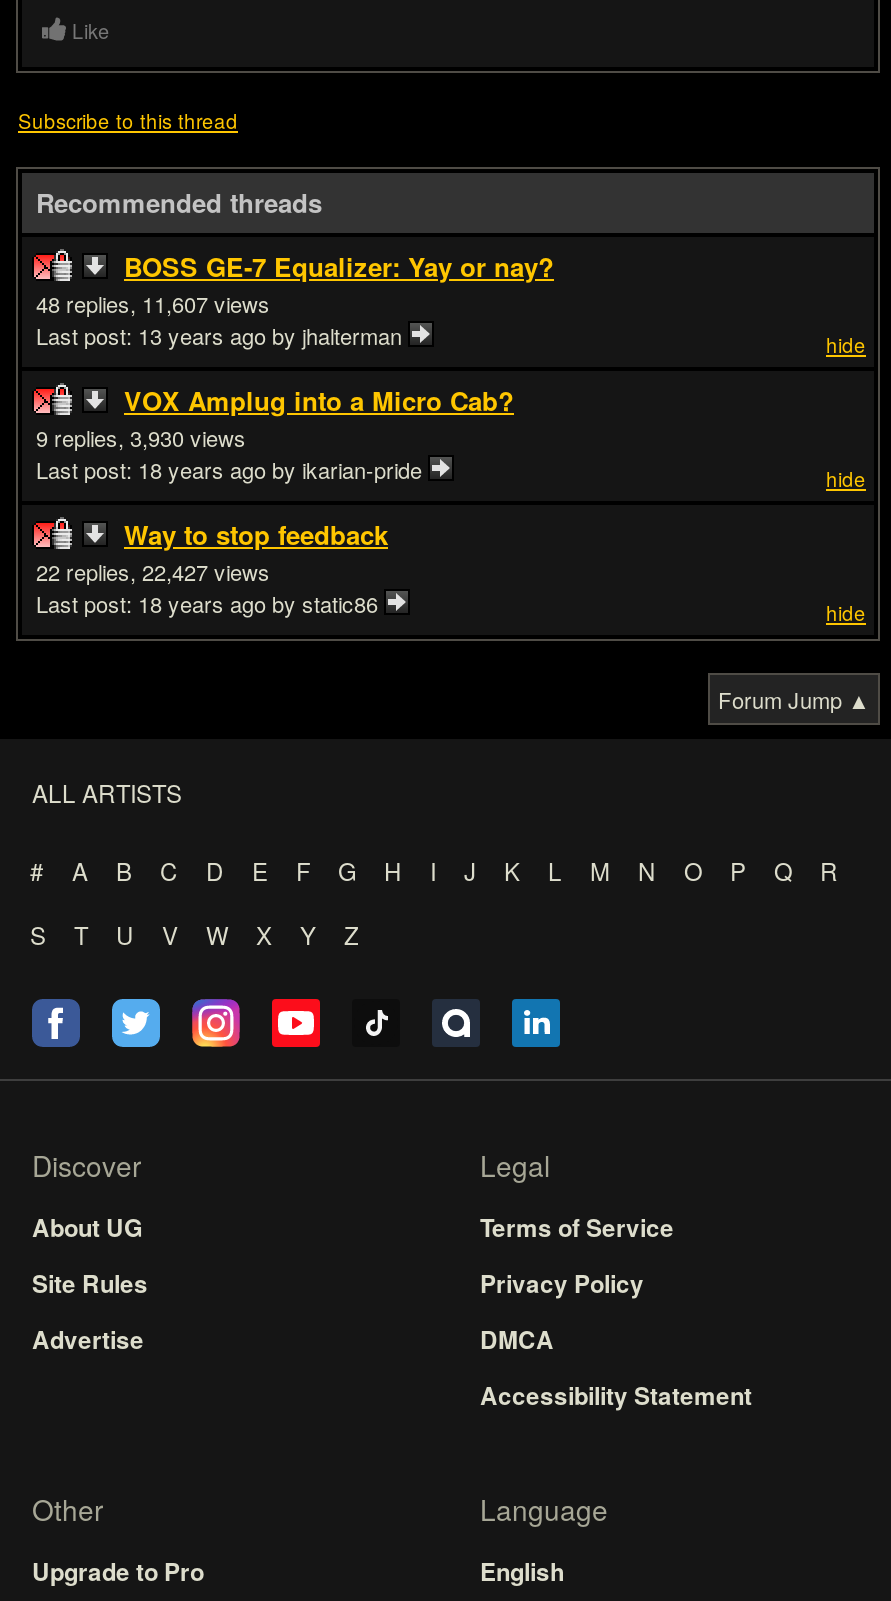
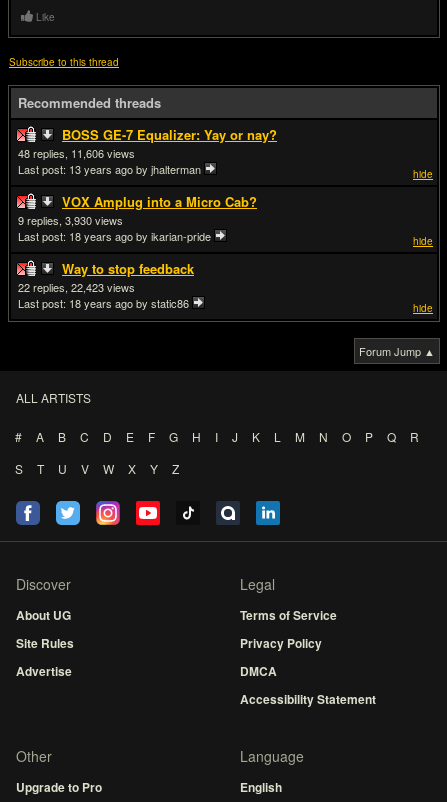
- 11,607
+ 11,606

- 22,427
+ 22,423
